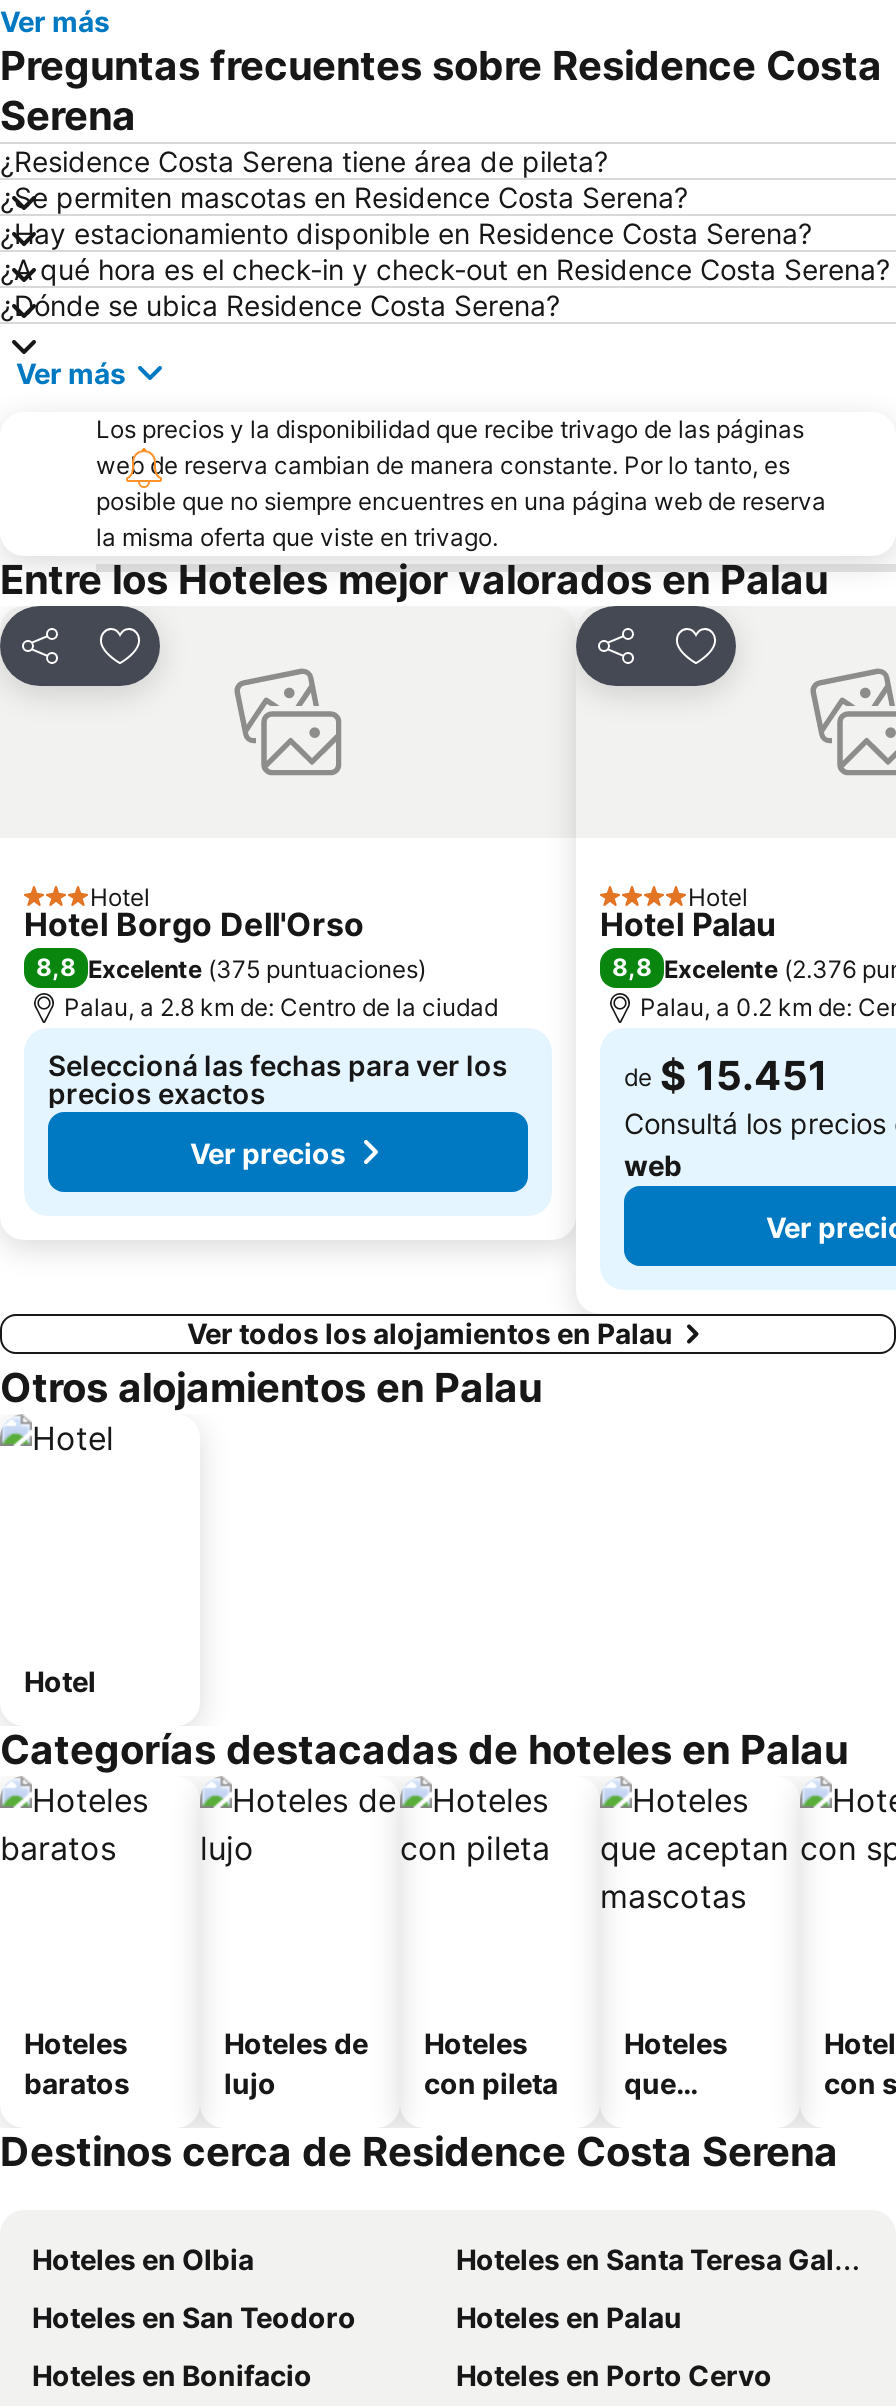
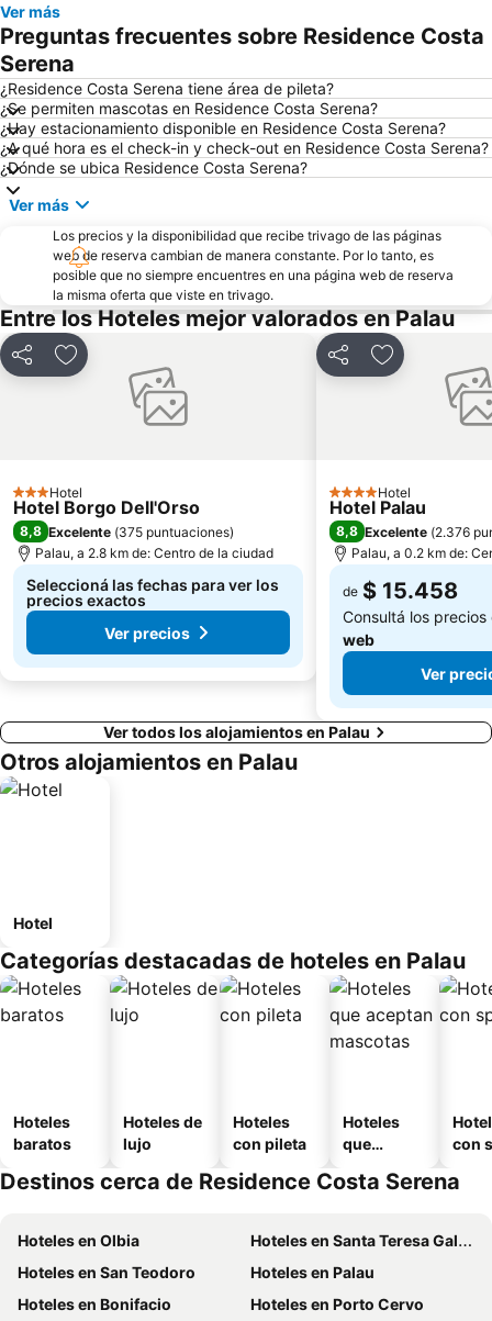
- de $ 15.451
+ de $ 15.458
